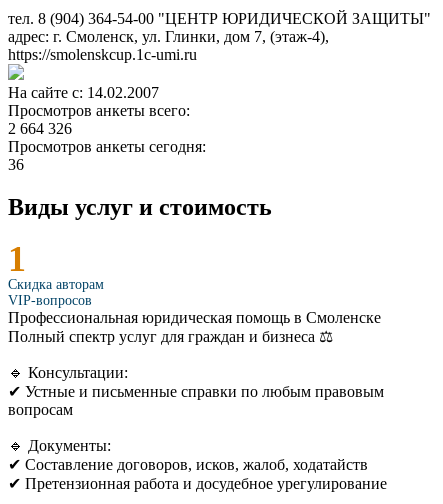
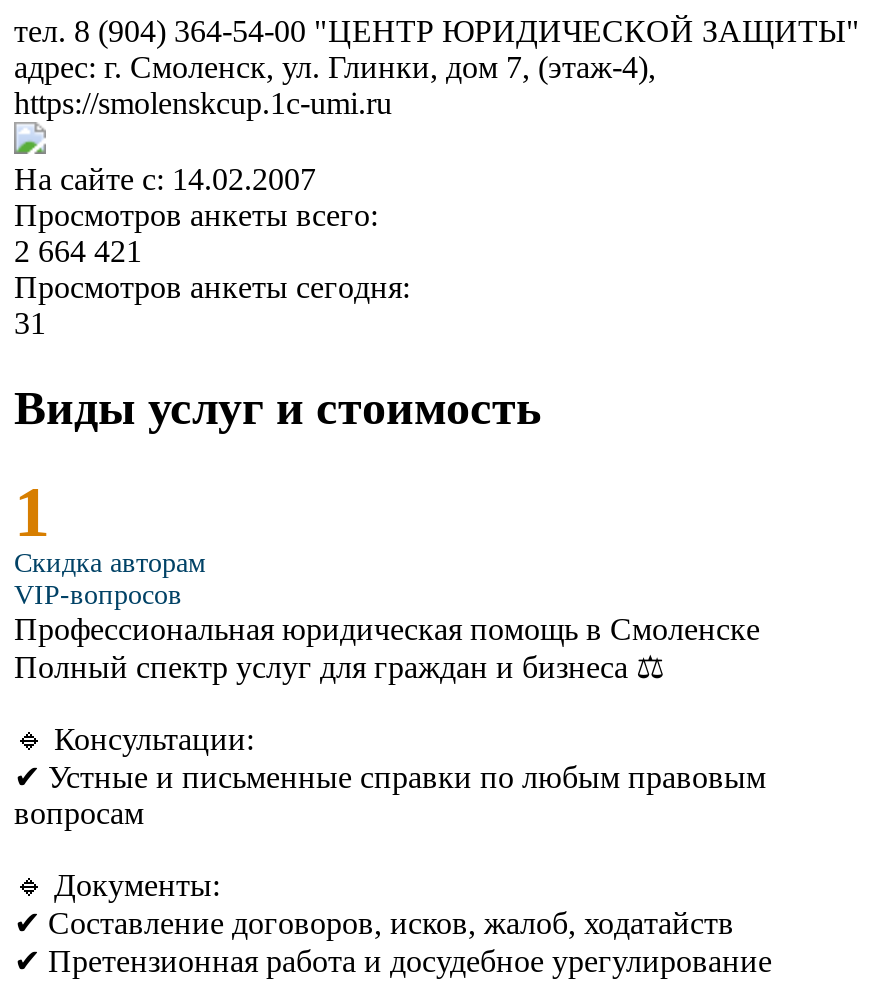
- 2 664 326
+ 2 664 421

- 36
+ 31
